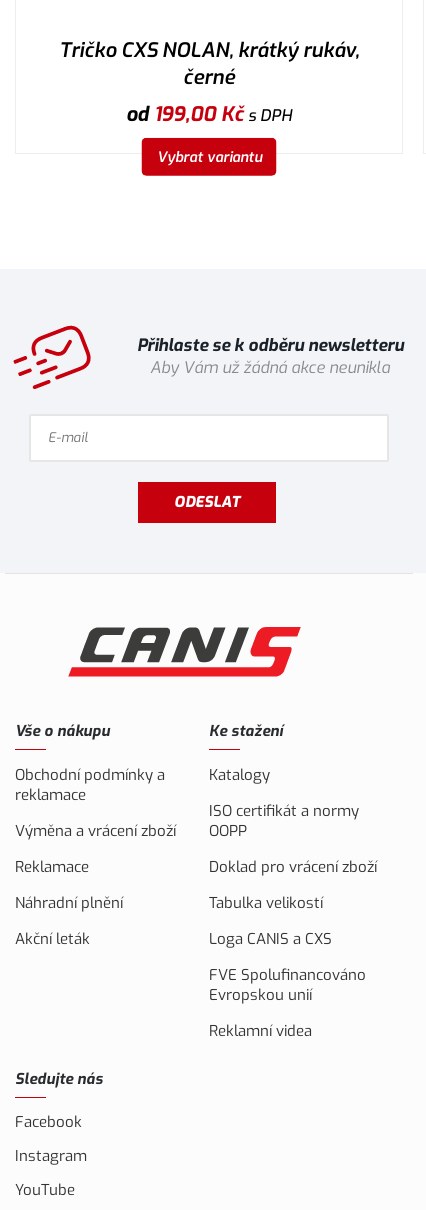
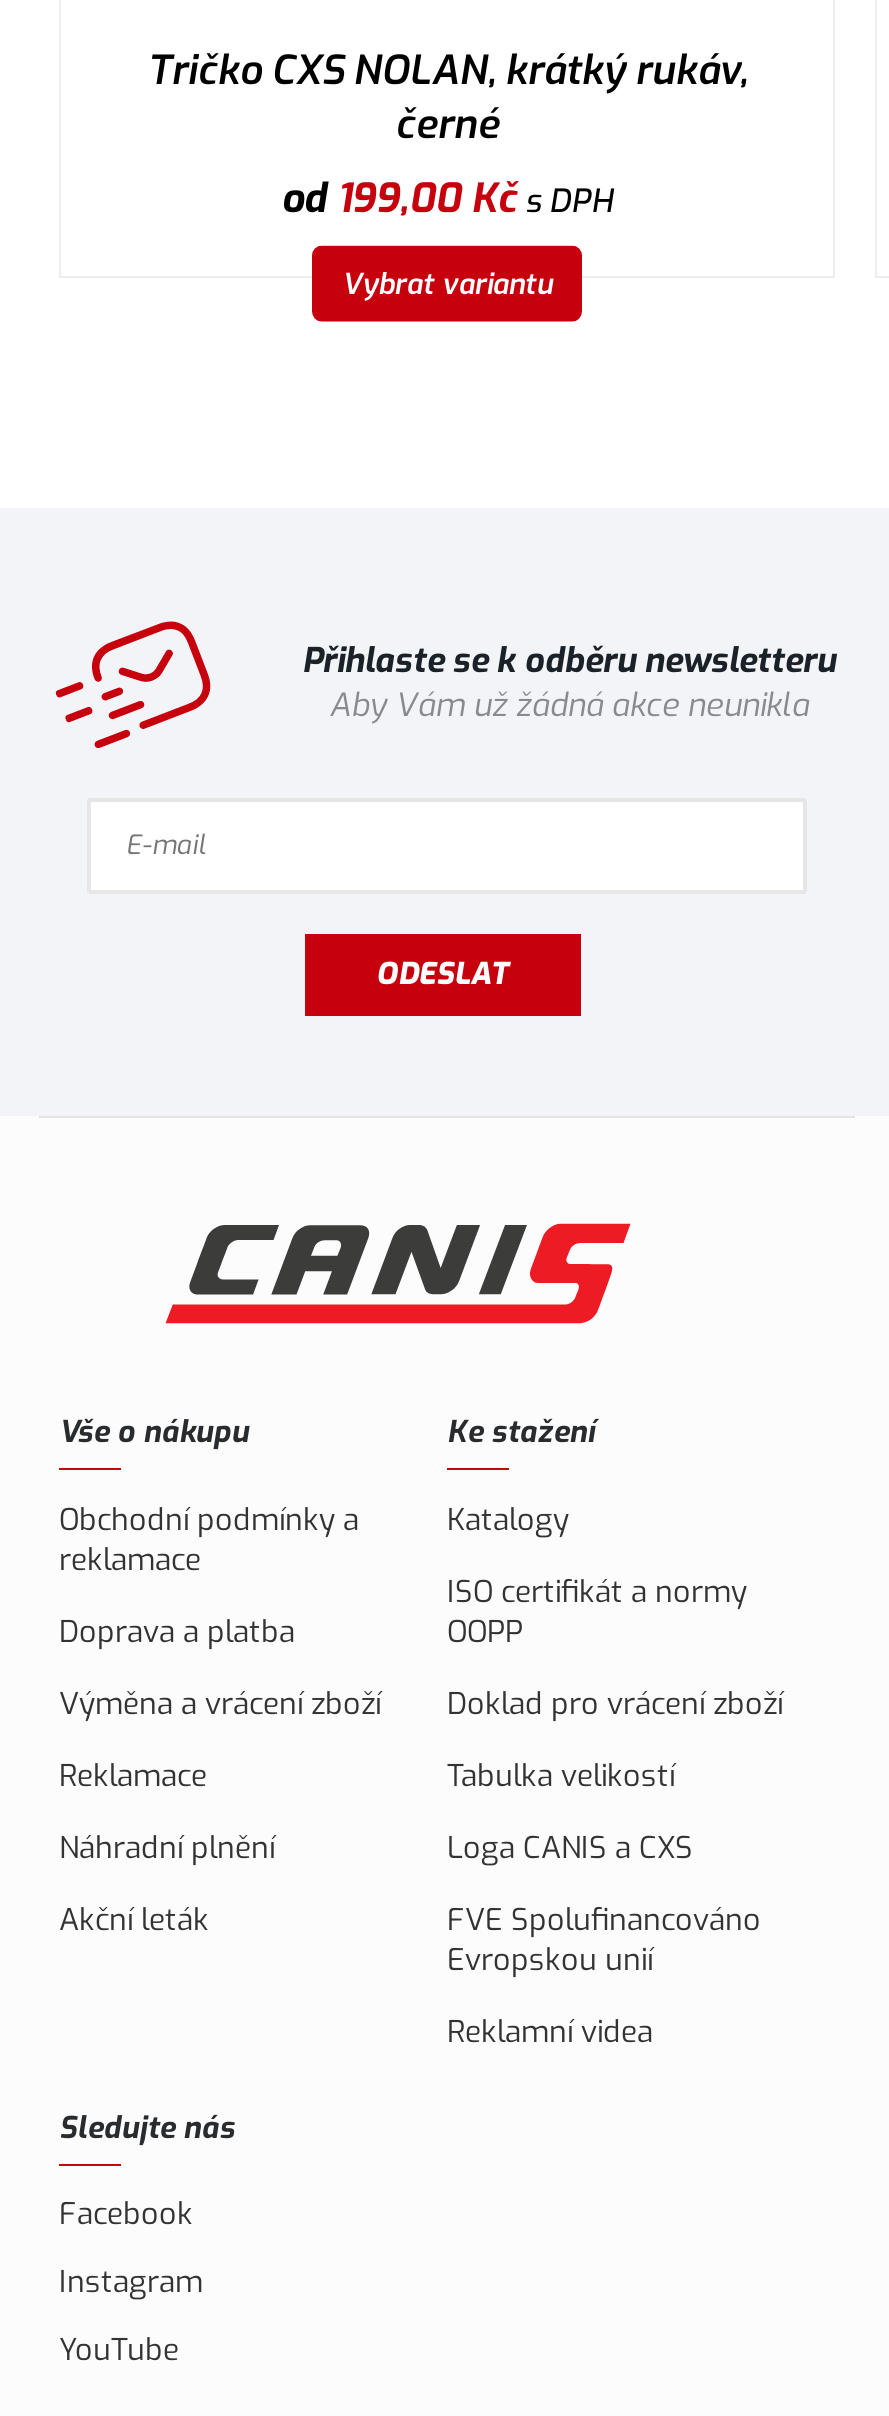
moved down: Výměna a vrácení zboží | Reklamace | Náhradní plnění | Akční leták

+ Doprava a platba
